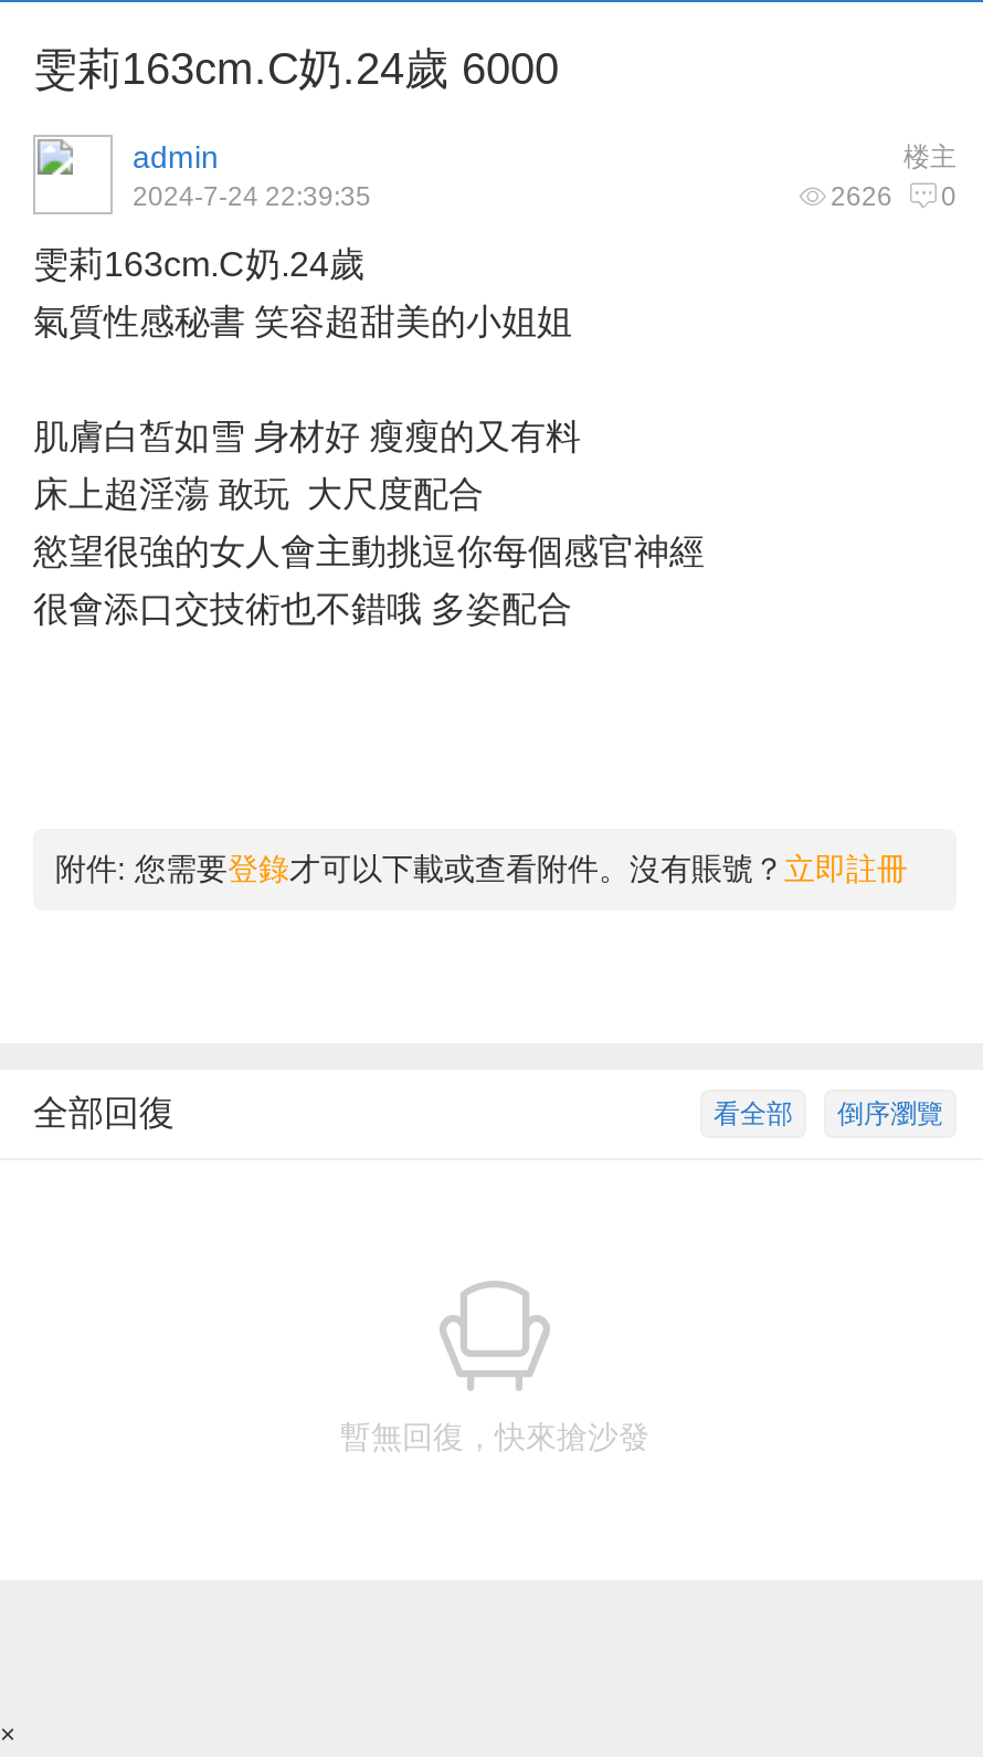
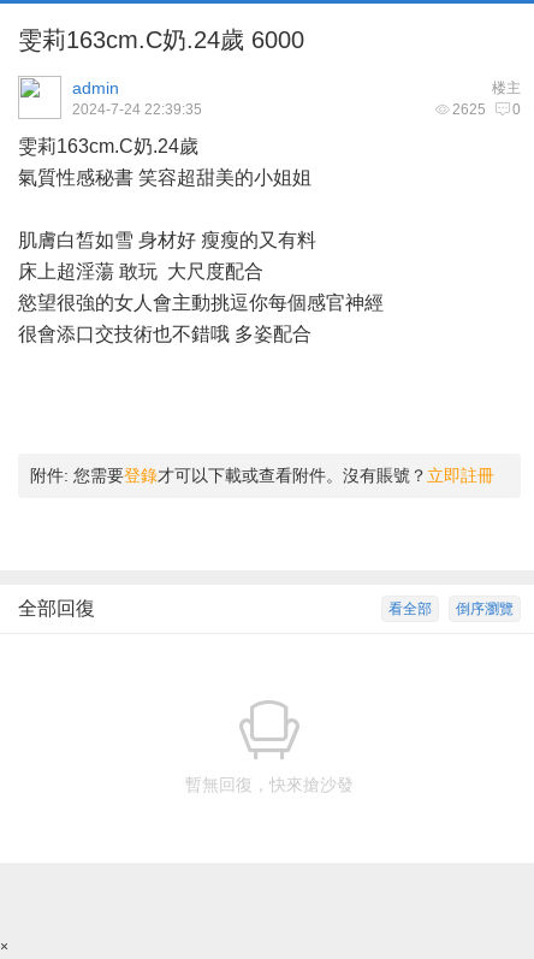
- 2626 0
+ 2625 0
